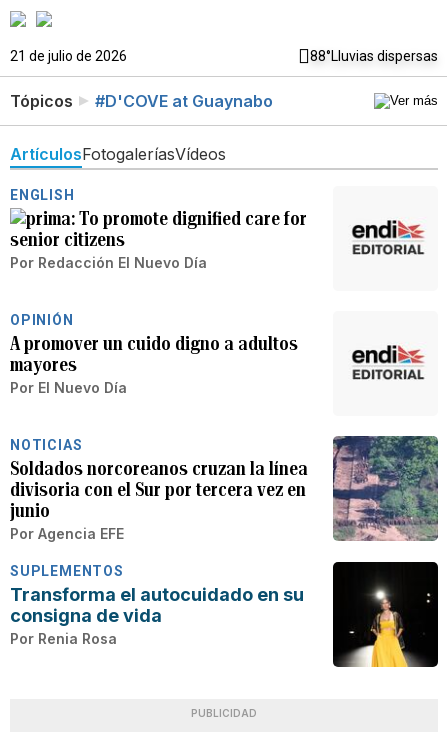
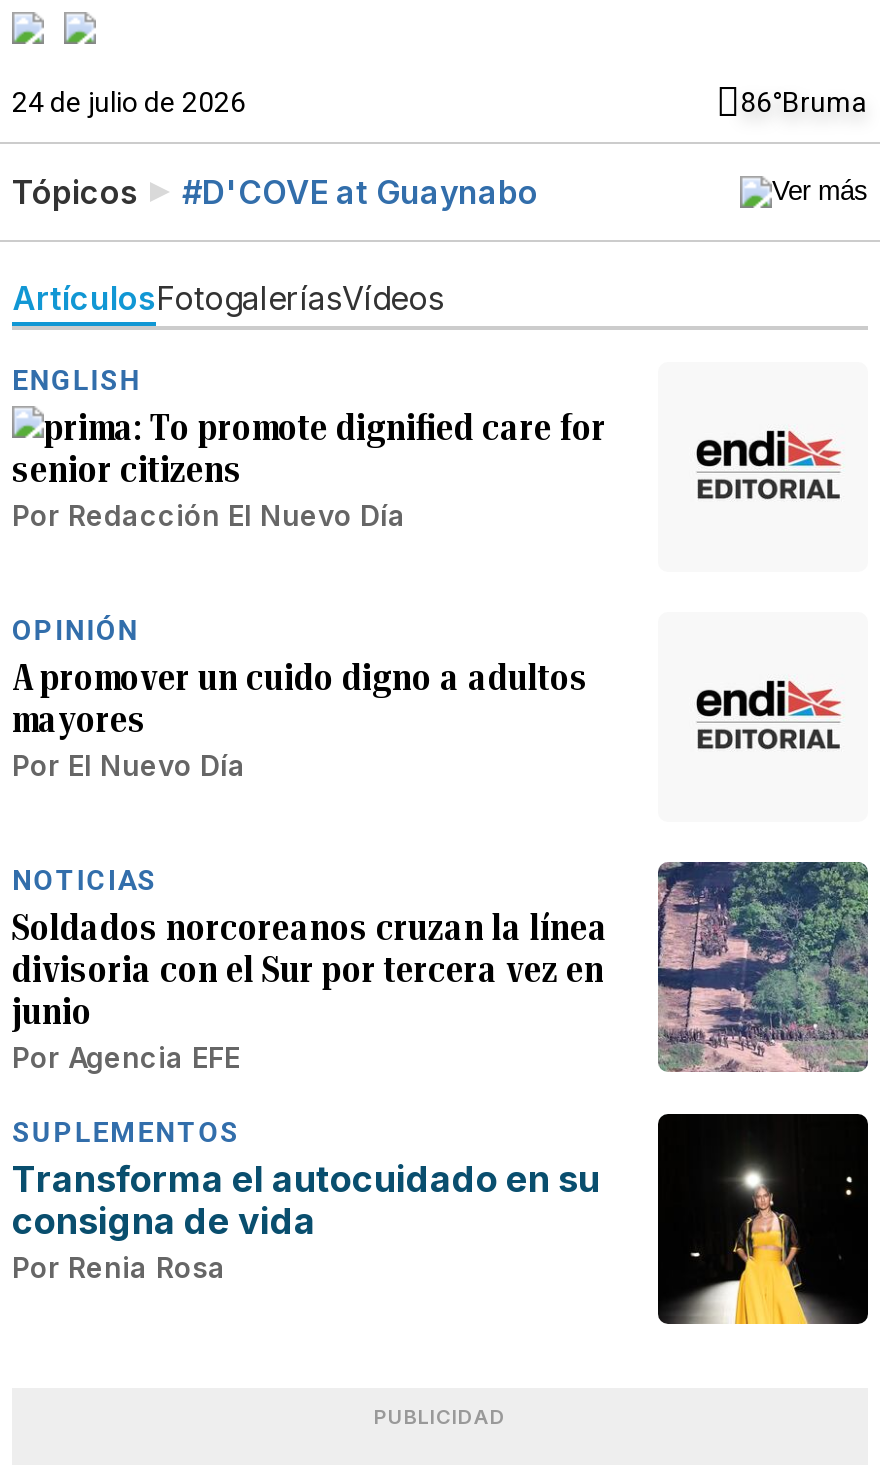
- 21 de julio de 2026
- 88°Lluvias dispersas
+ 24 de julio de 2026
+ 86°Bruma
